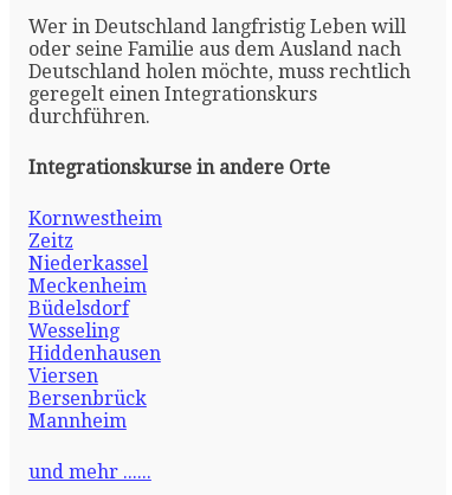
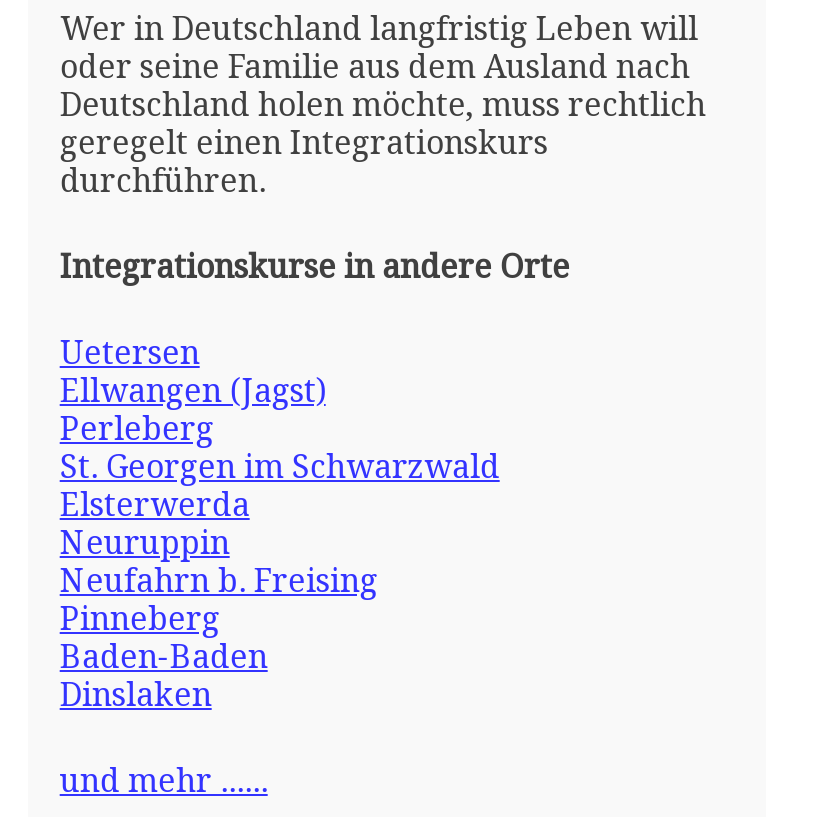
- Kornwestheim
- Zeitz
- Niederkassel
- Meckenheim
- Büdelsdorf
- Wesseling
- Hiddenhausen
- Viersen
- Bersenbrück
- Mannheim
+ Uetersen
+ Ellwangen (Jagst)
+ Perleberg
+ St. Georgen im Schwarzwald
+ Elsterwerda
+ Neuruppin
+ Neufahrn b. Freising
+ Pinneberg
+ Baden-Baden
+ Dinslaken
